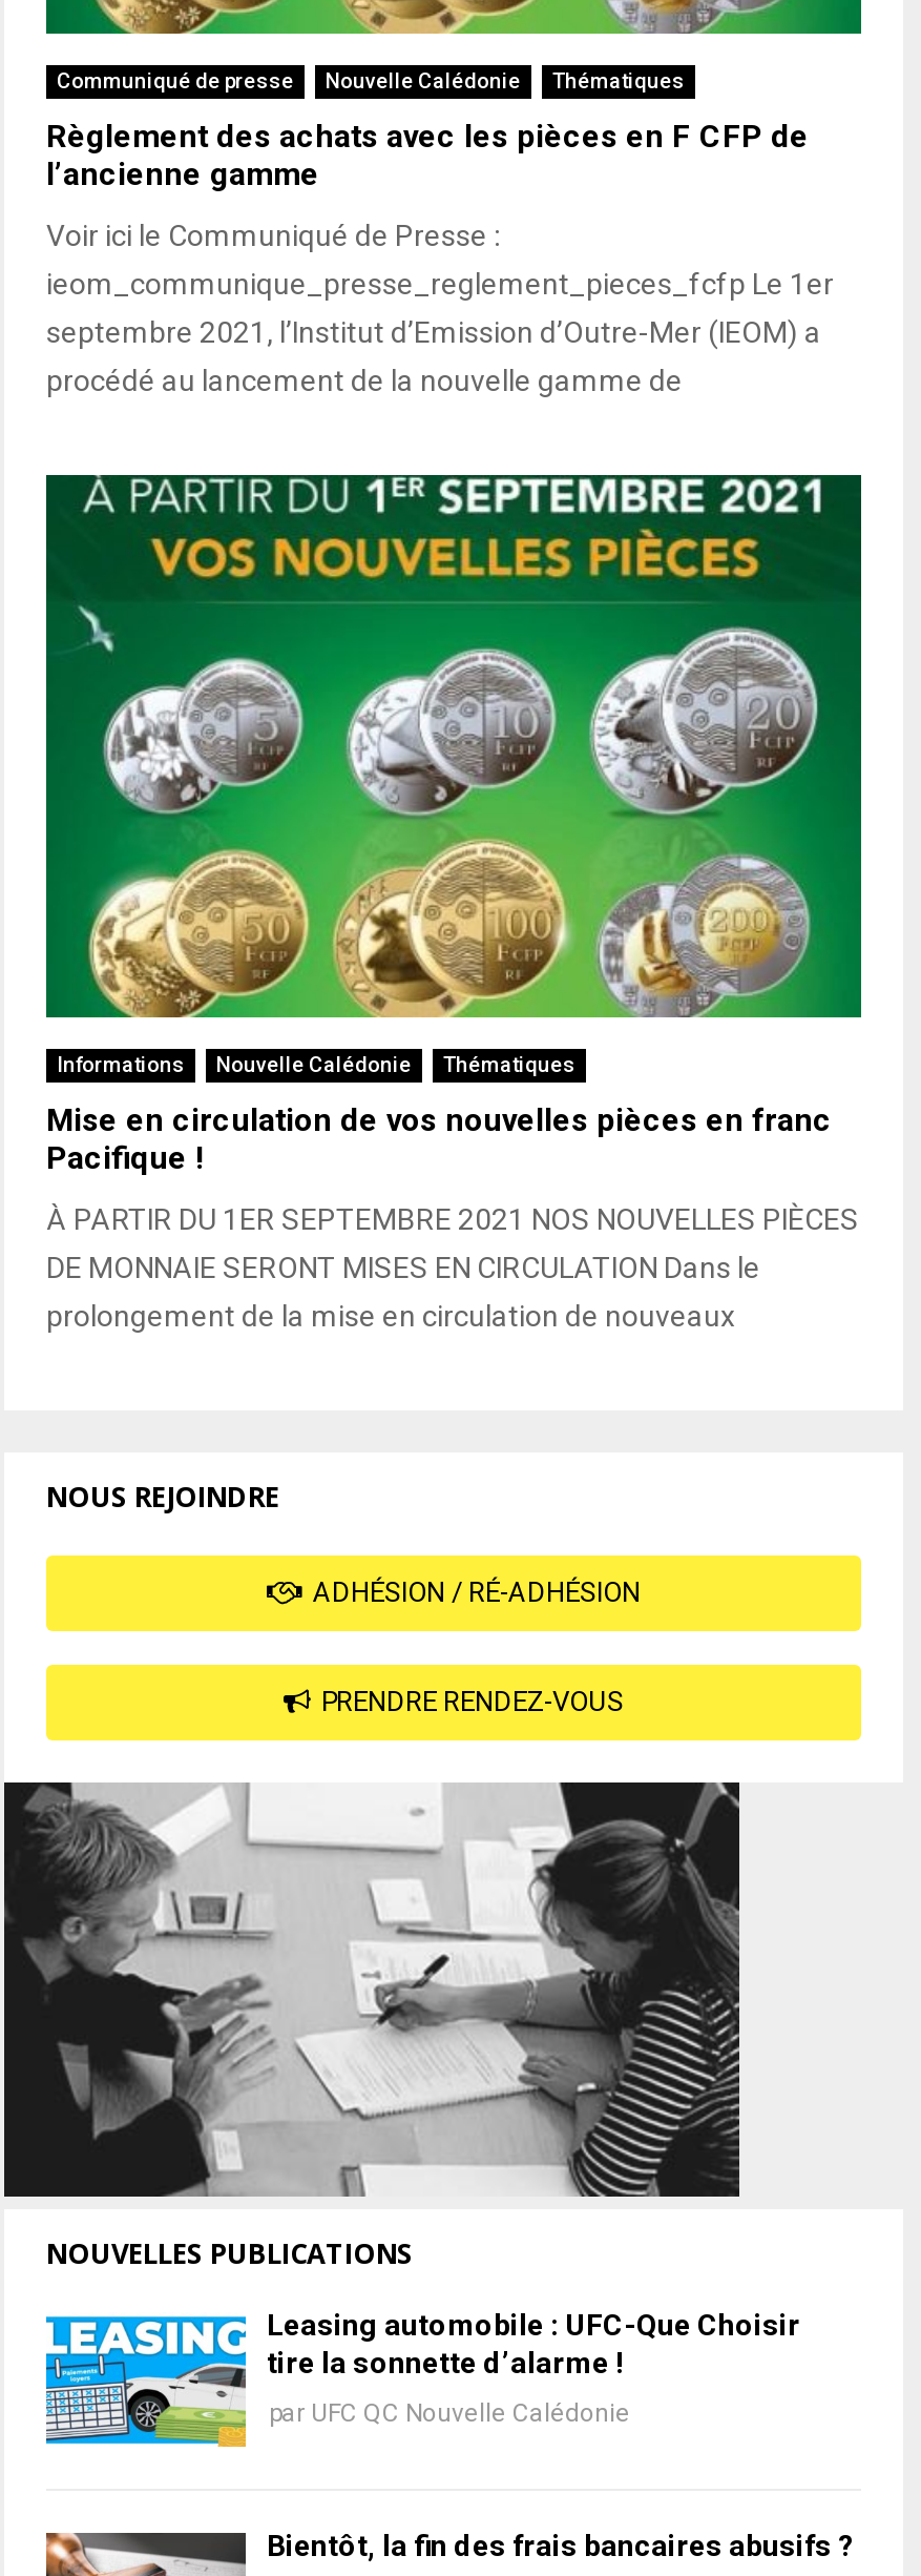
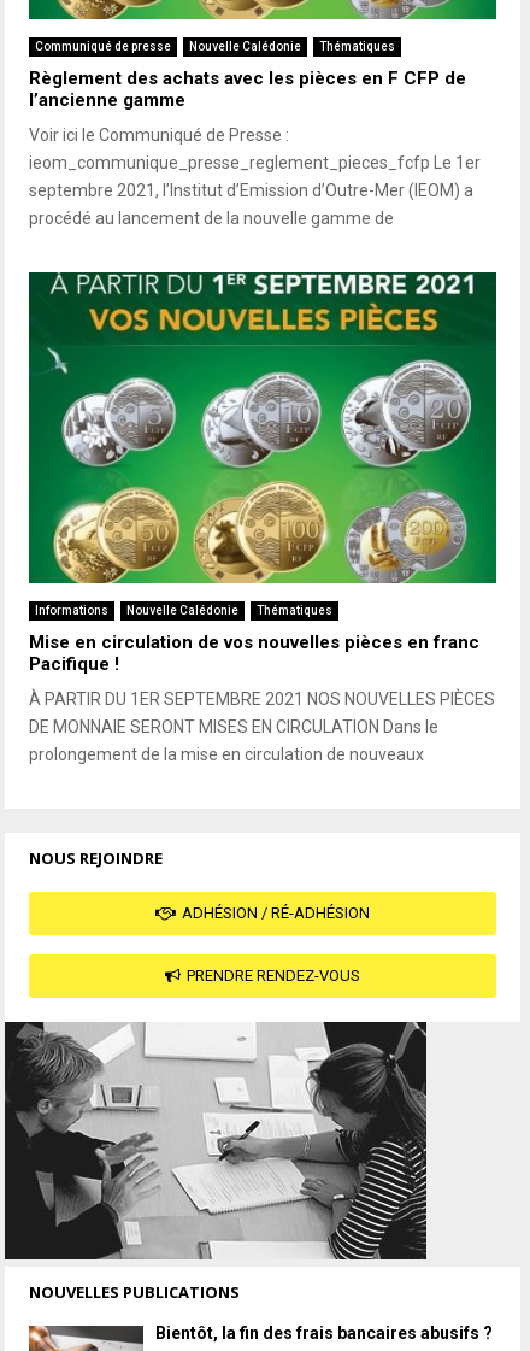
- [image]
- Leasing automobile : UFC-Que Choisir
- tire la sonnette d’alarme !
- par UFC QC Nouvelle Calédonie
